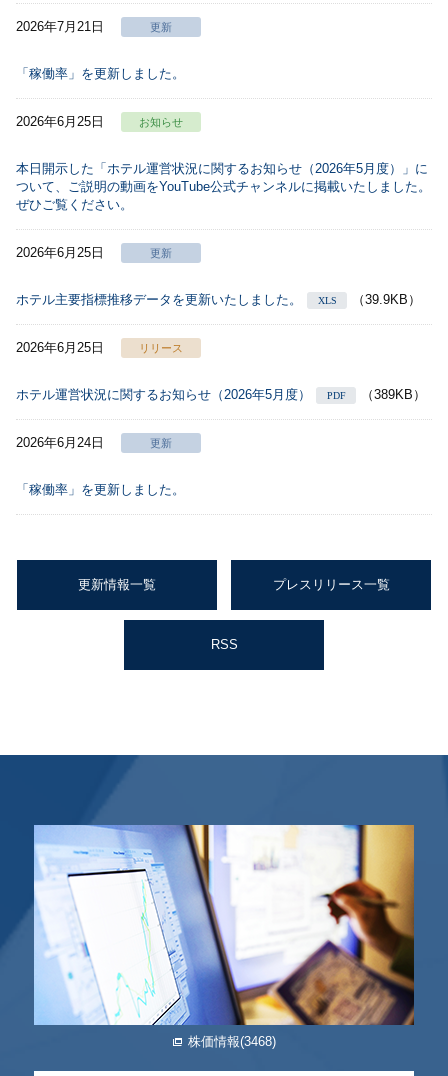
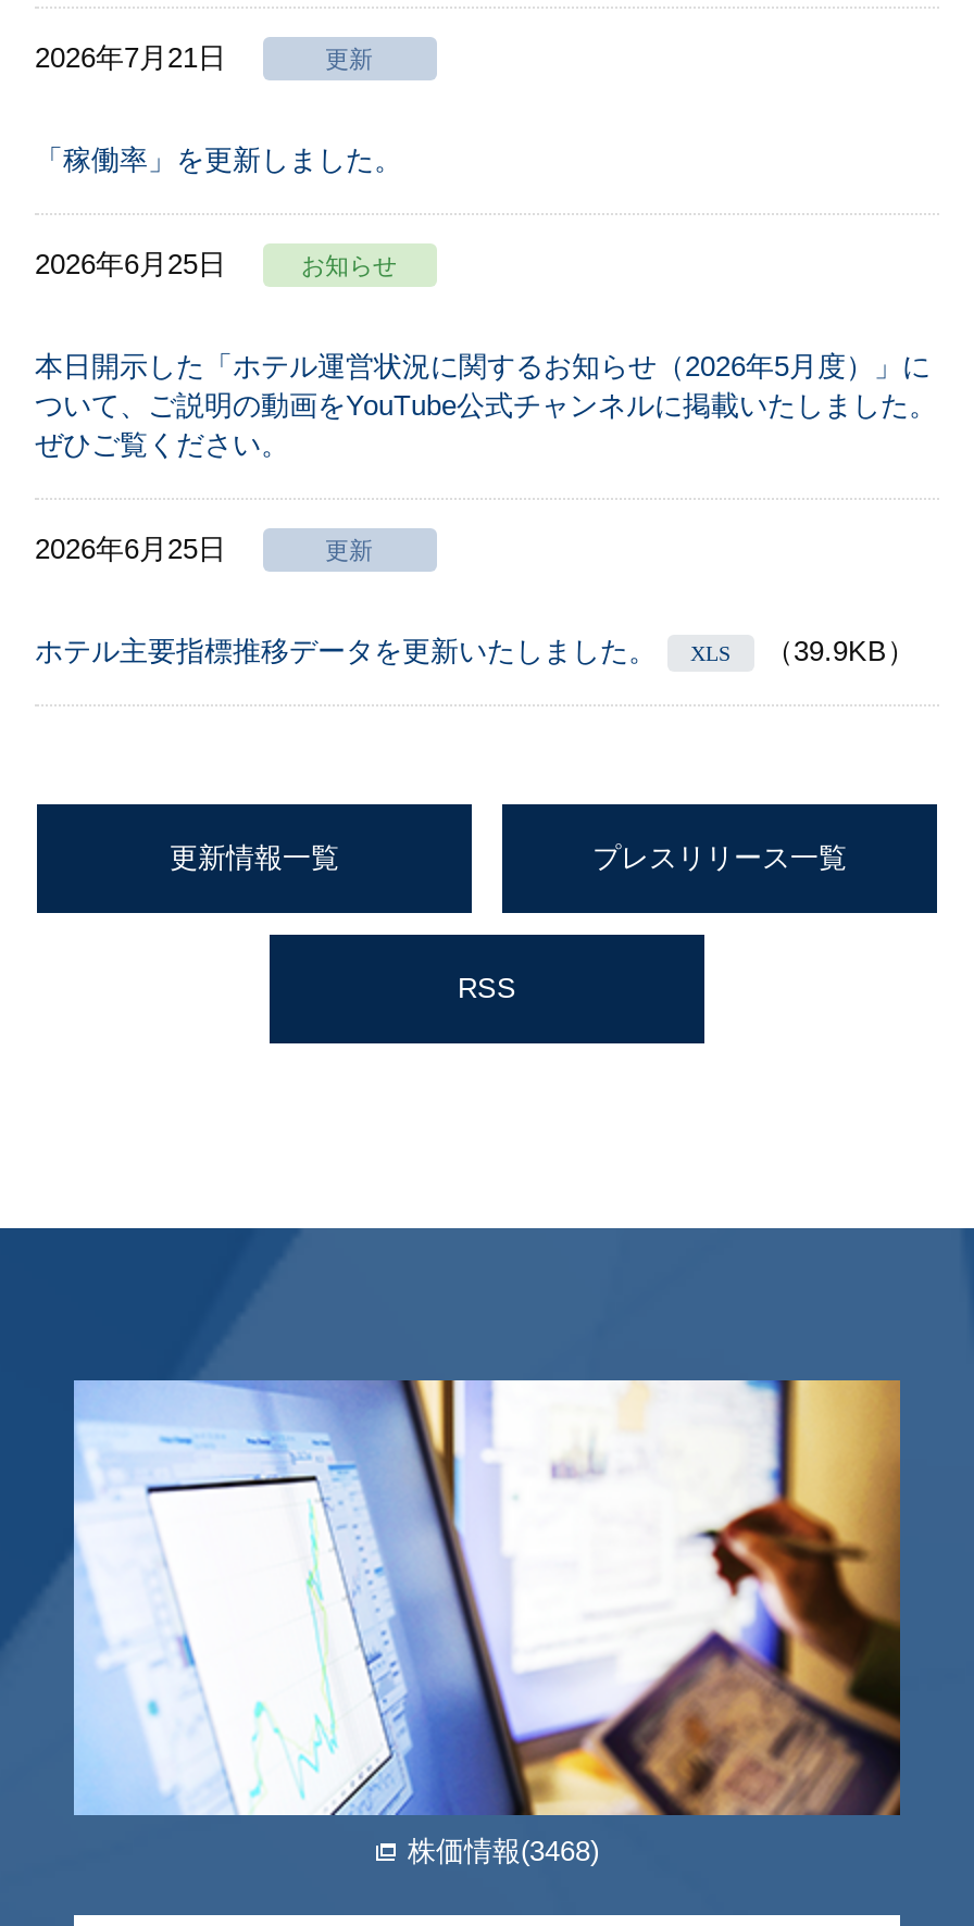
- 2026年6月25日
- リリース
- ホテル運営状況に関するお知らせ（2026年5月度）
- PDF
- （389KB）
- 2026年6月24日
- 更新
- 「稼働率」を更新しました。
